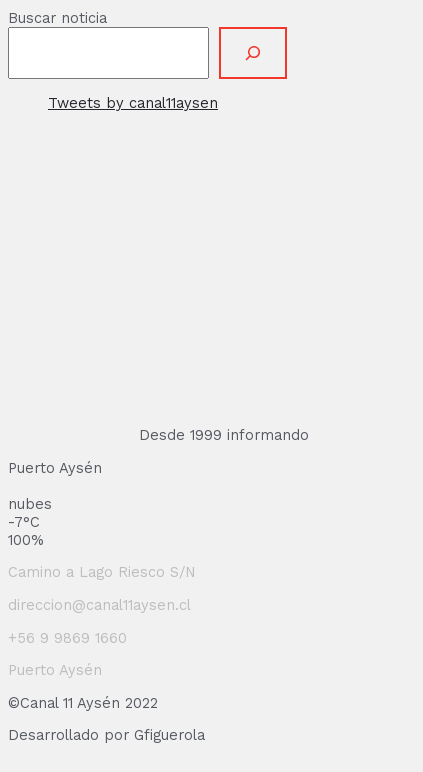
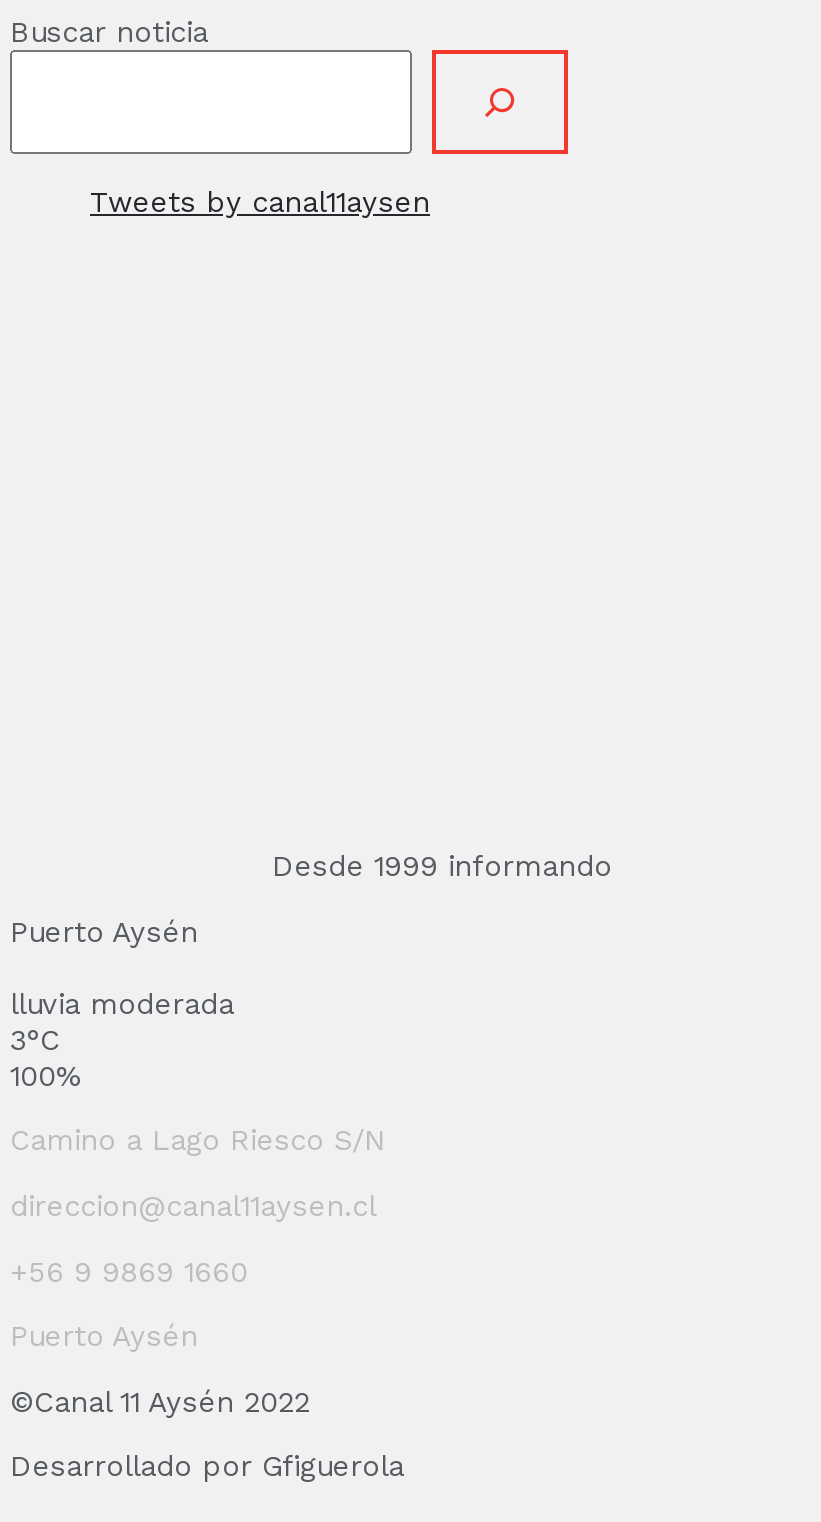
- nubes
- -7°C
+ lluvia moderada
+ 3°C
